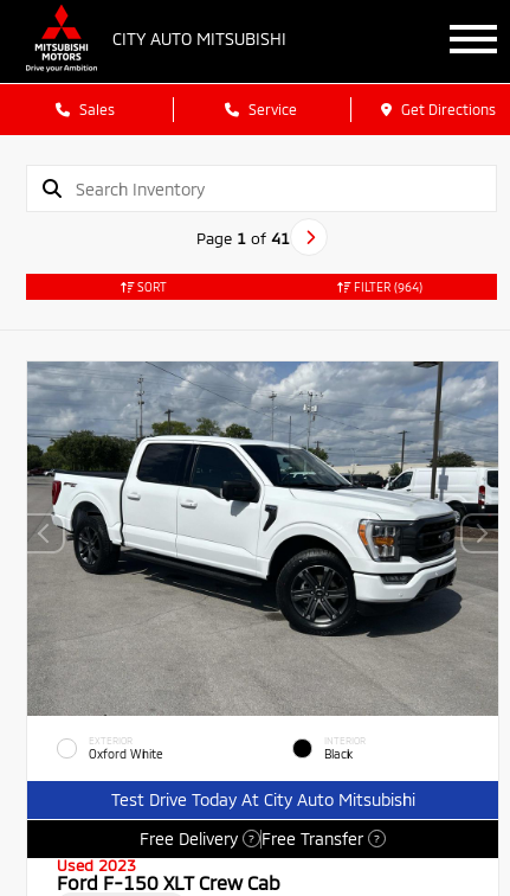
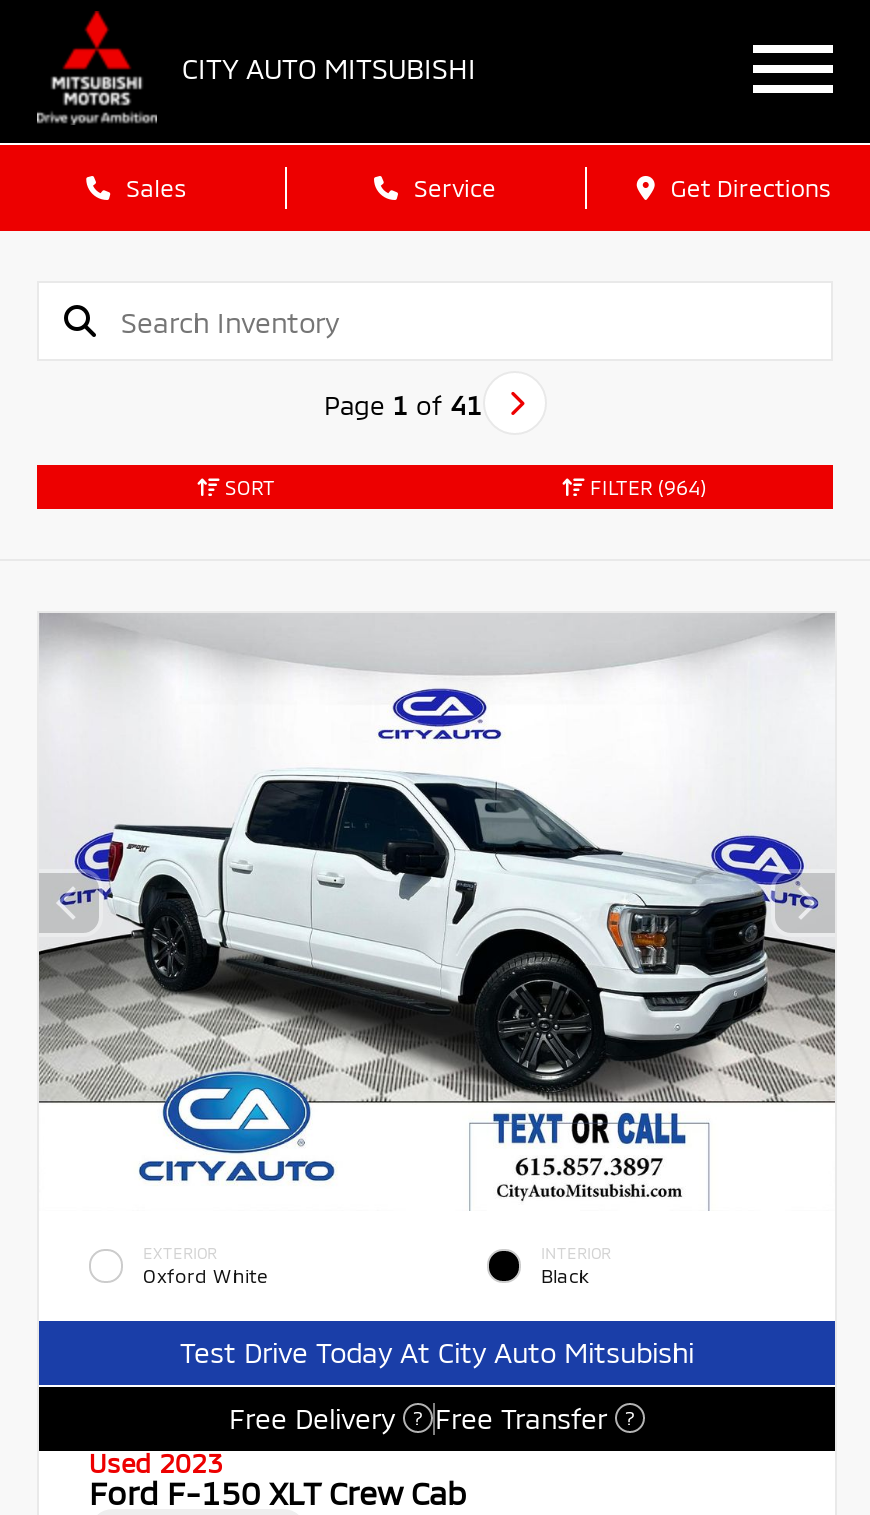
- [image]
+ [image]
